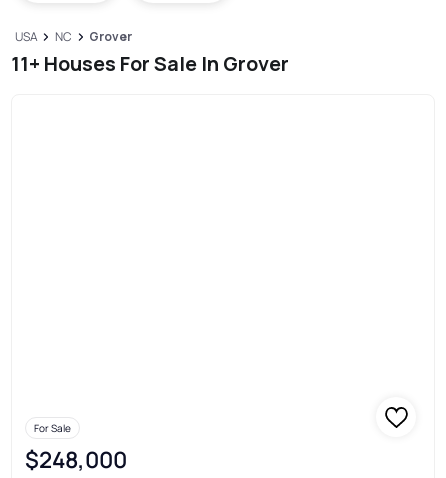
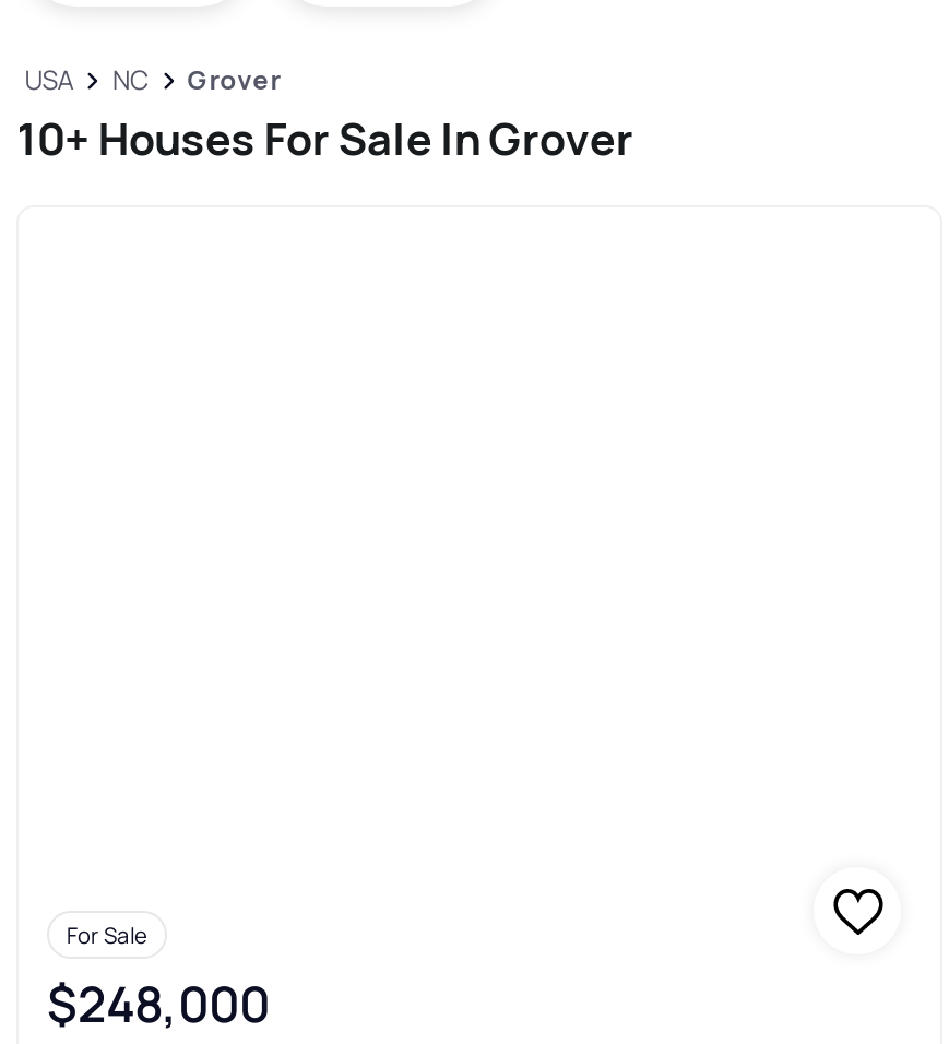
- 11+ Houses For Sale In Grover
+ 10+ Houses For Sale In Grover
